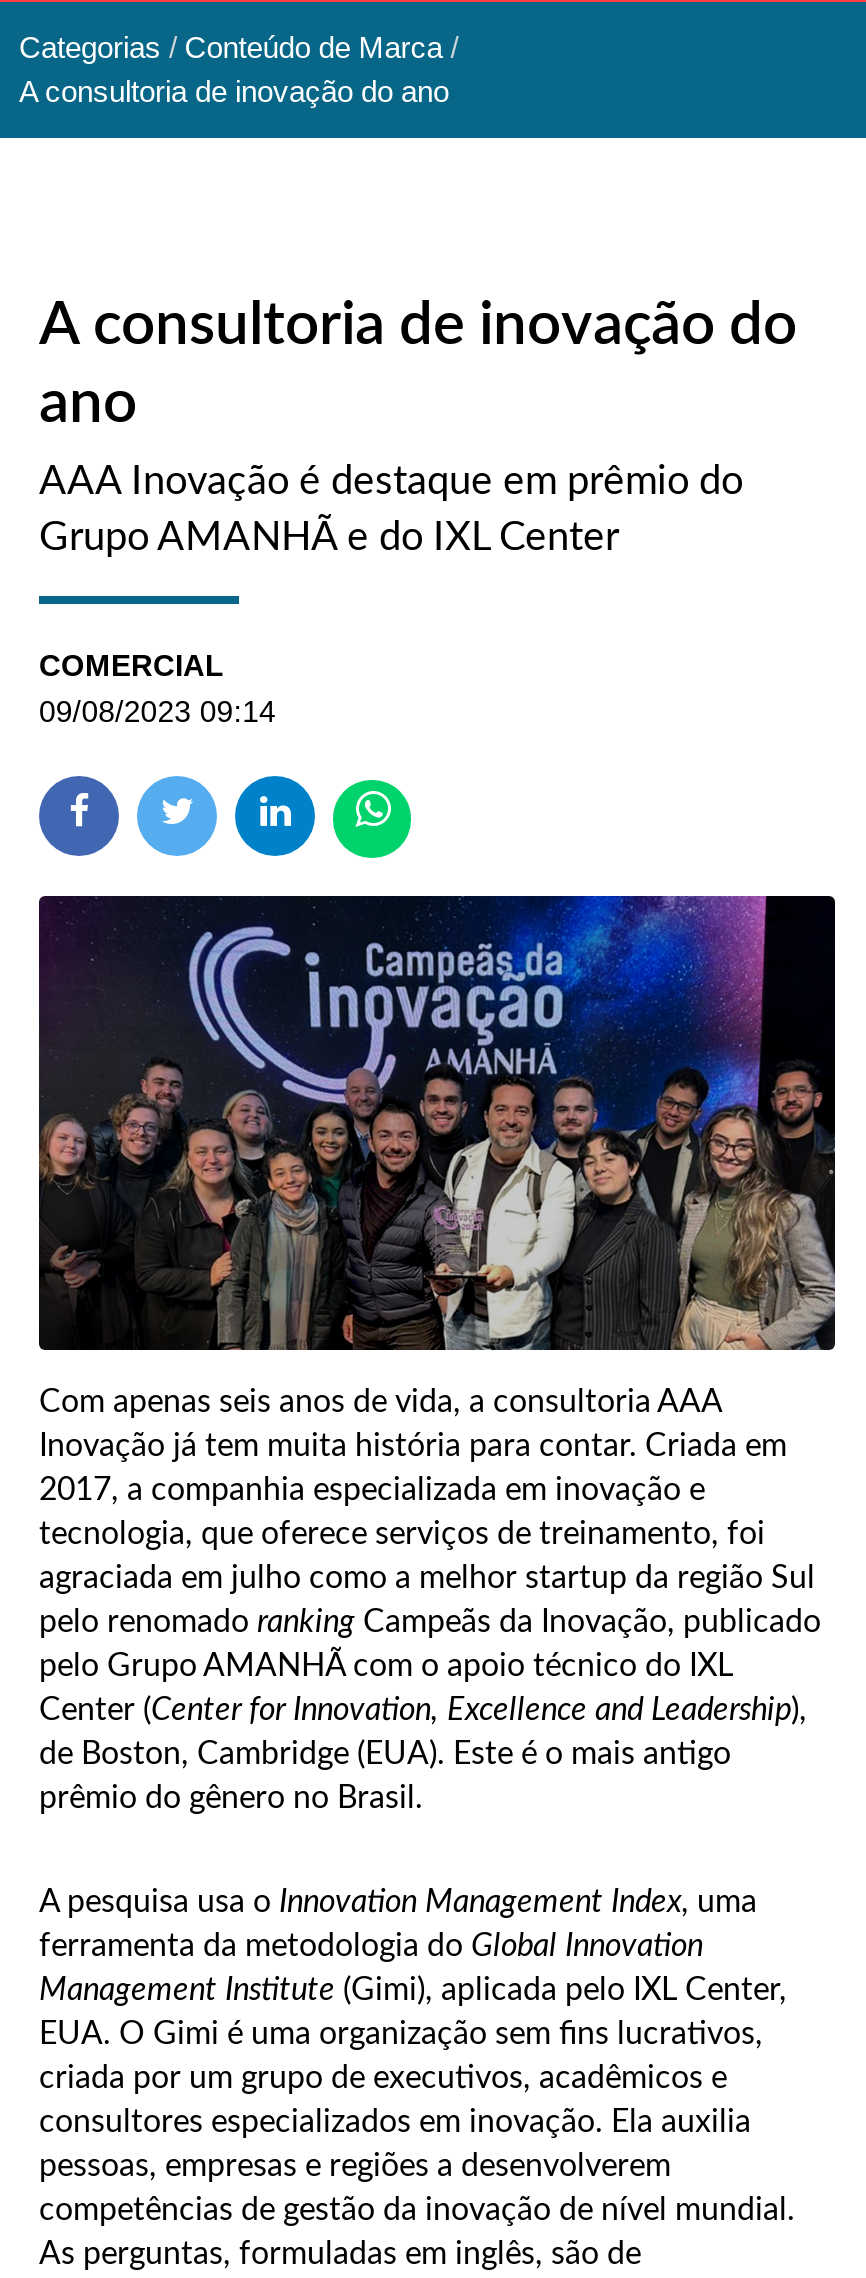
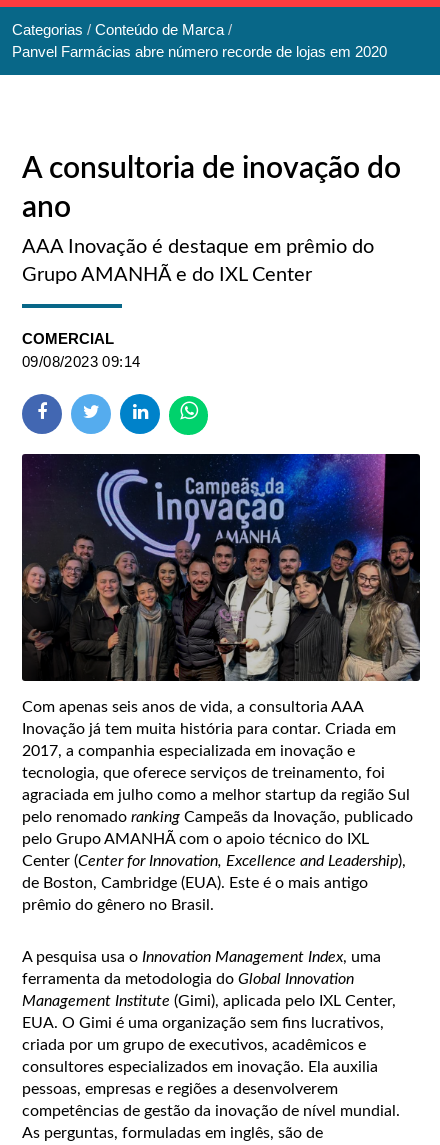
- A consultoria de inovação do ano
+ Panvel Farmácias abre número recorde de lojas em 2020
